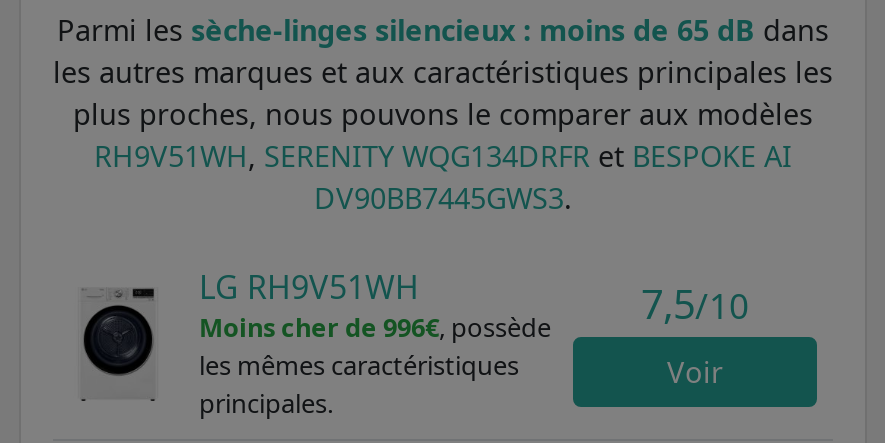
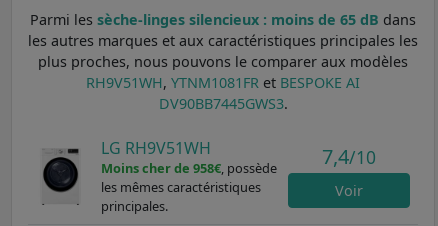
- RH9V51WH, SERENITY WQG134DRFR et BESPOKE AI
+ RH9V51WH, YTNM1081FR et BESPOKE AI

- 7,5/10
+ 7,4/10

- Moins cher de 996€, possède
+ Moins cher de 958€, possède
